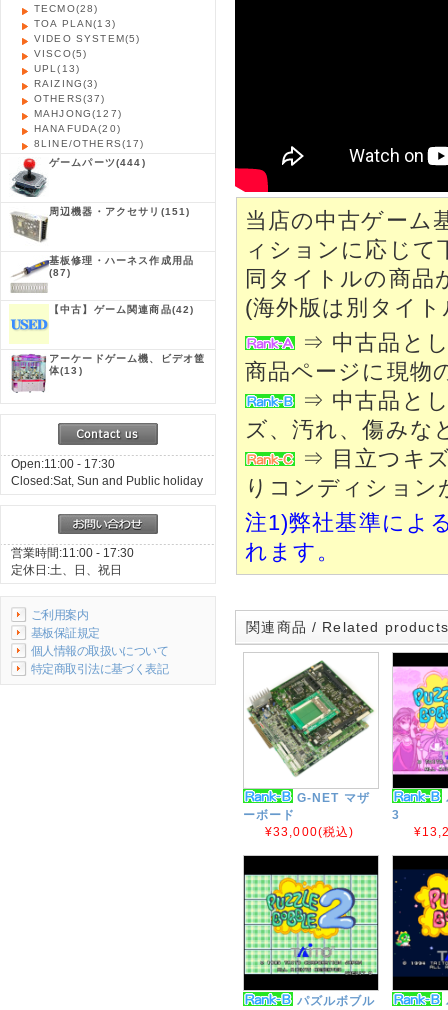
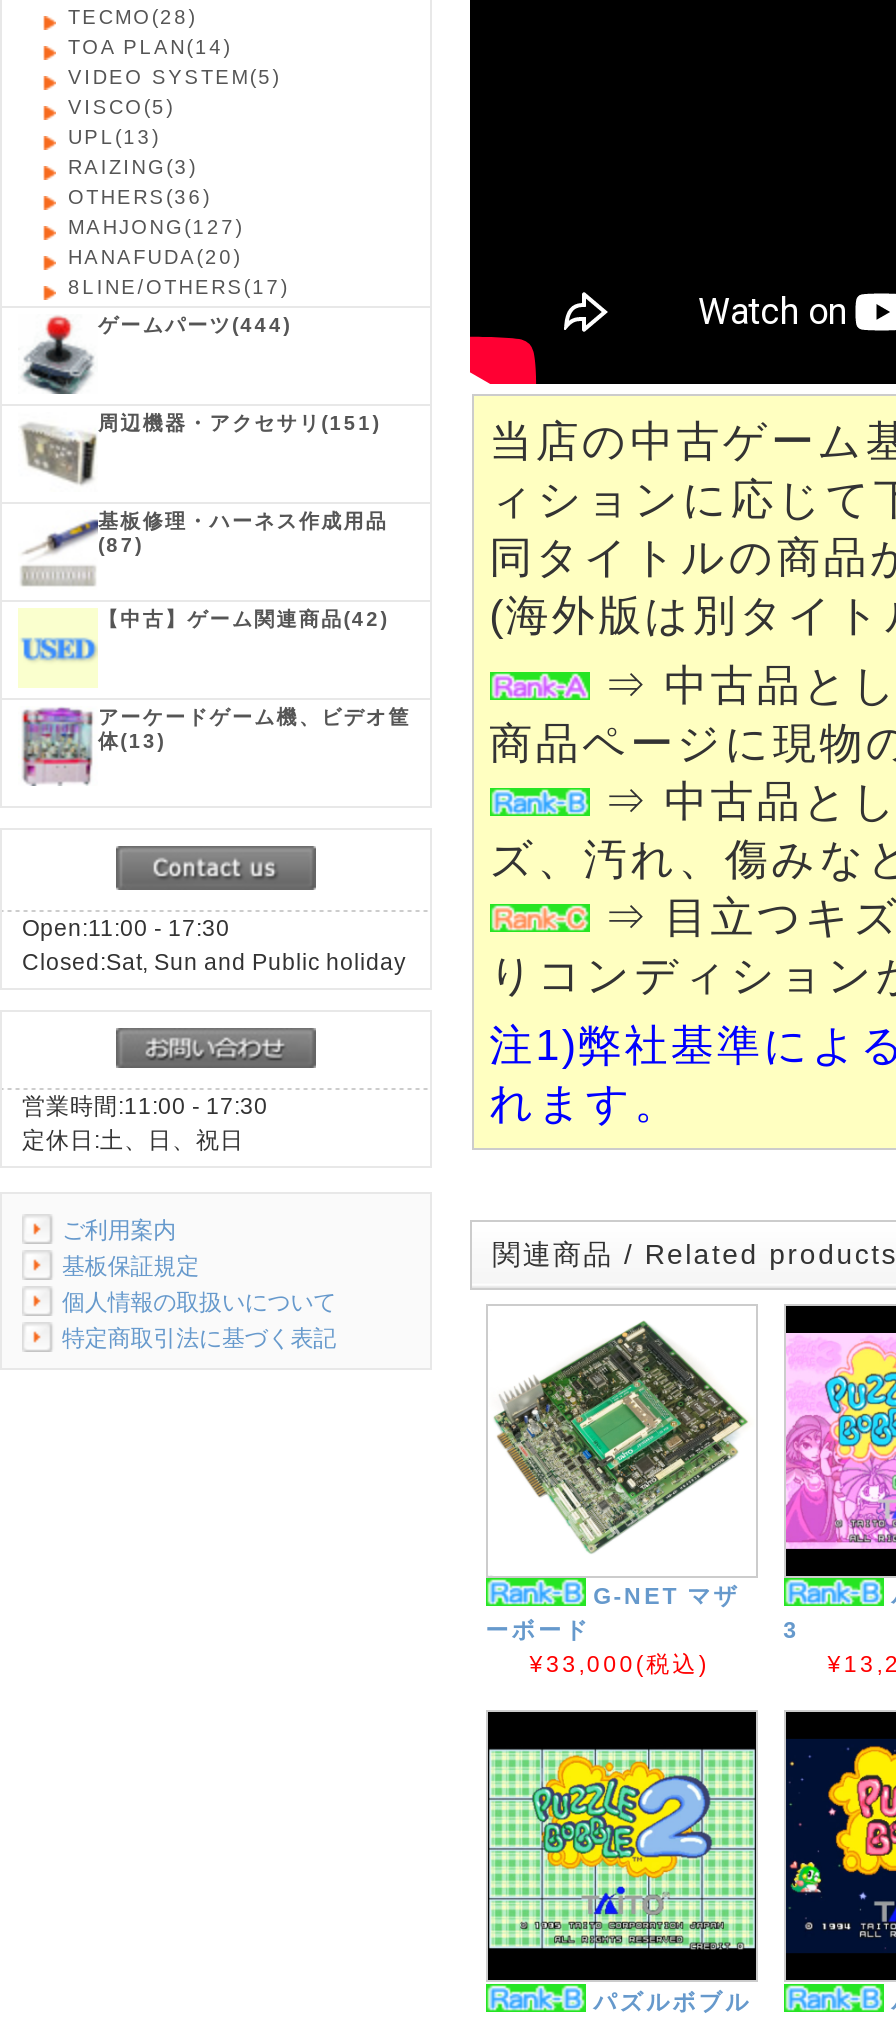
- TOA PLAN (13)
+ TOA PLAN (14)

- OTHERS (37)
+ OTHERS (36)
